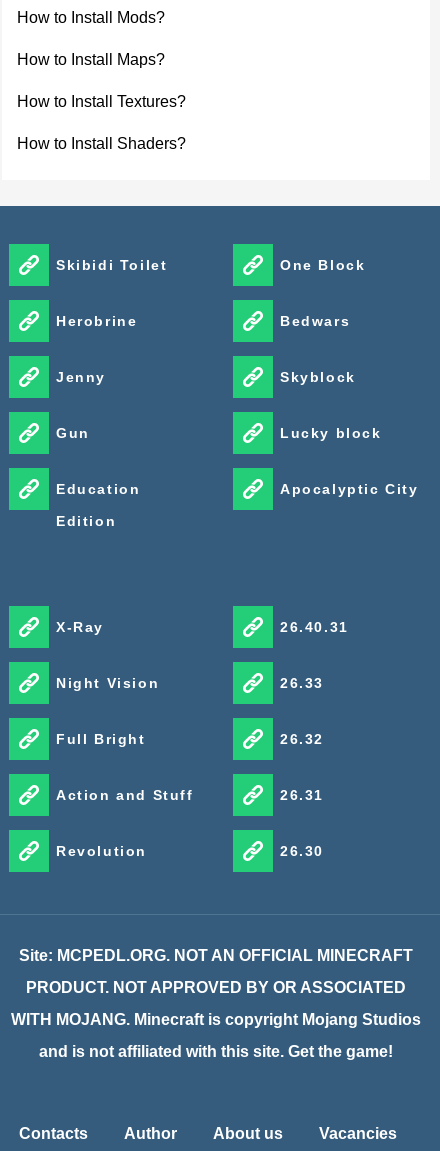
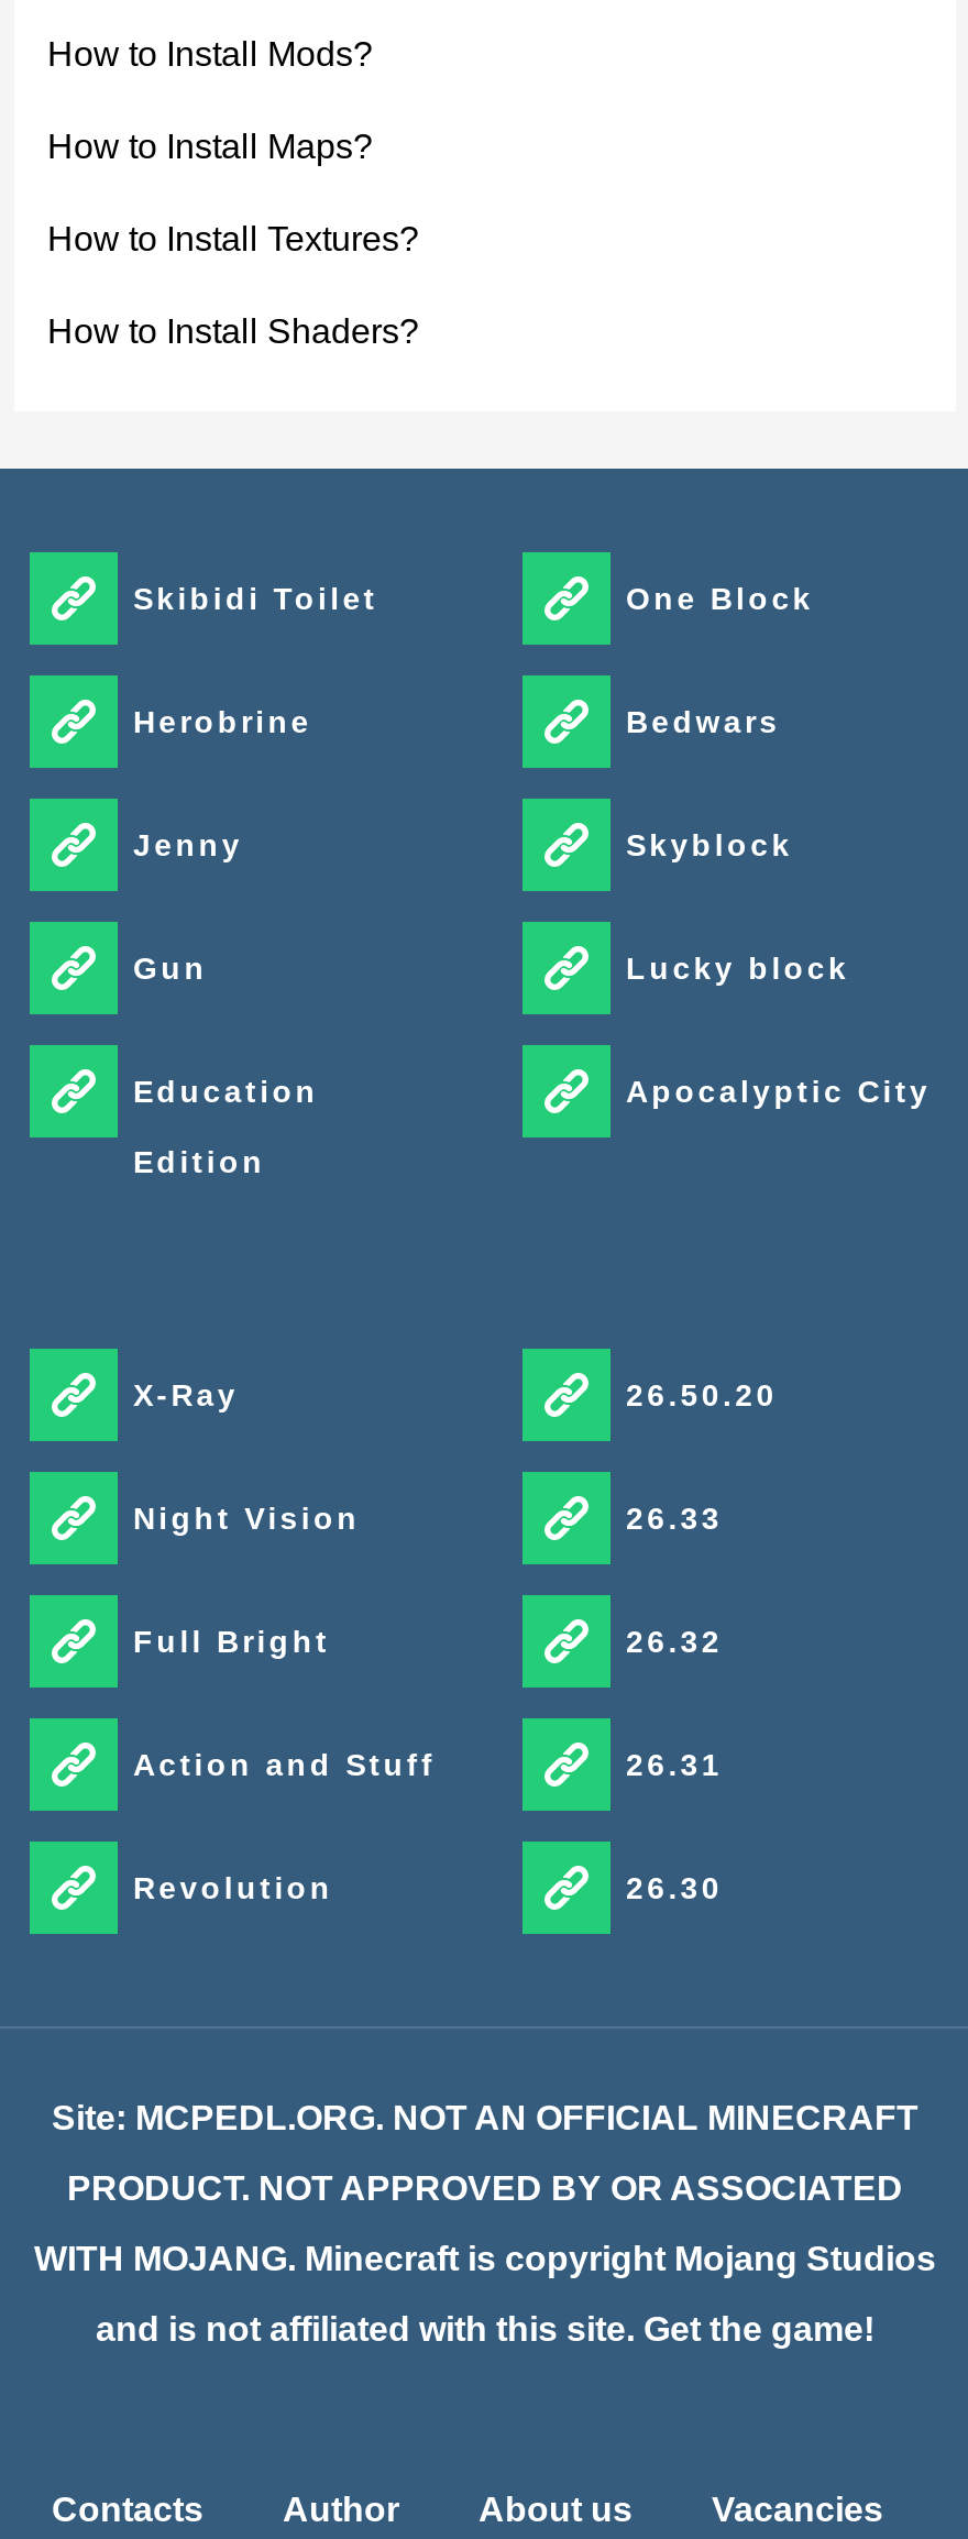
- 26.40.31
+ 26.50.20
